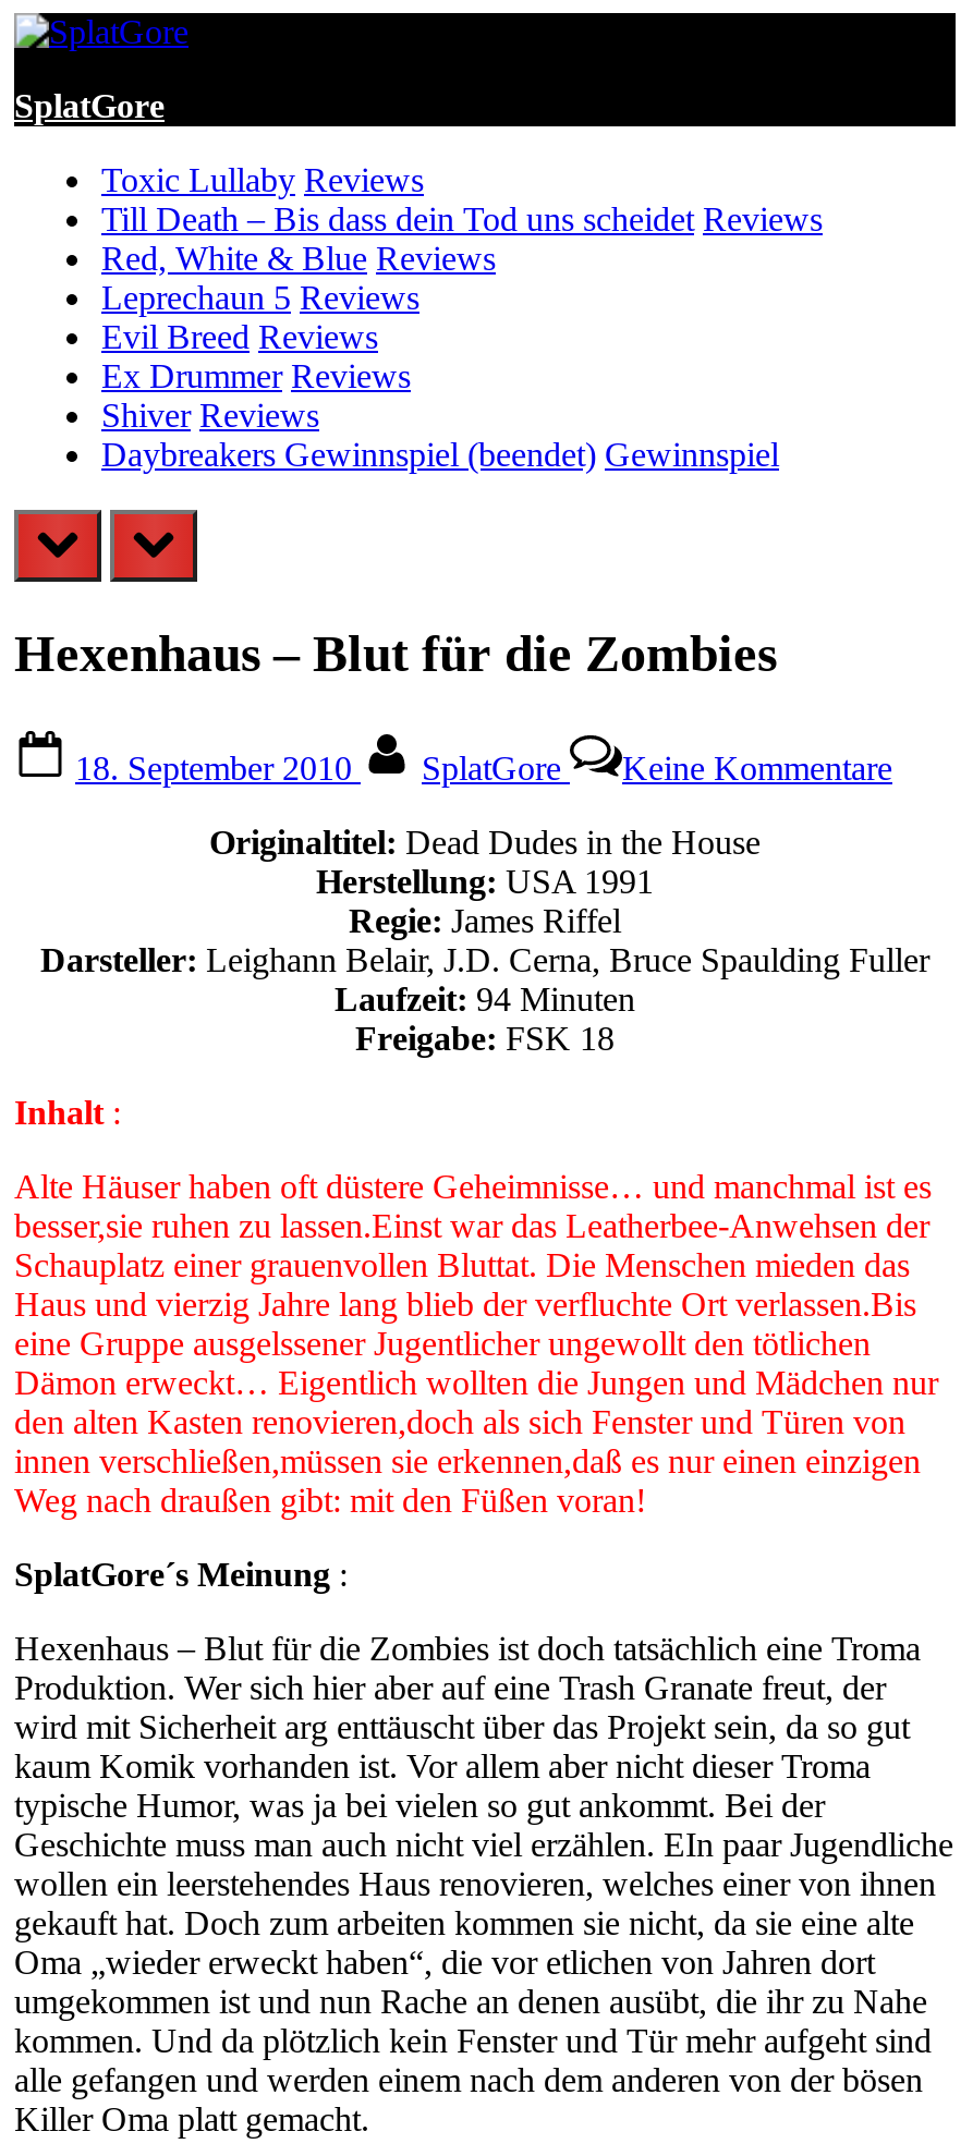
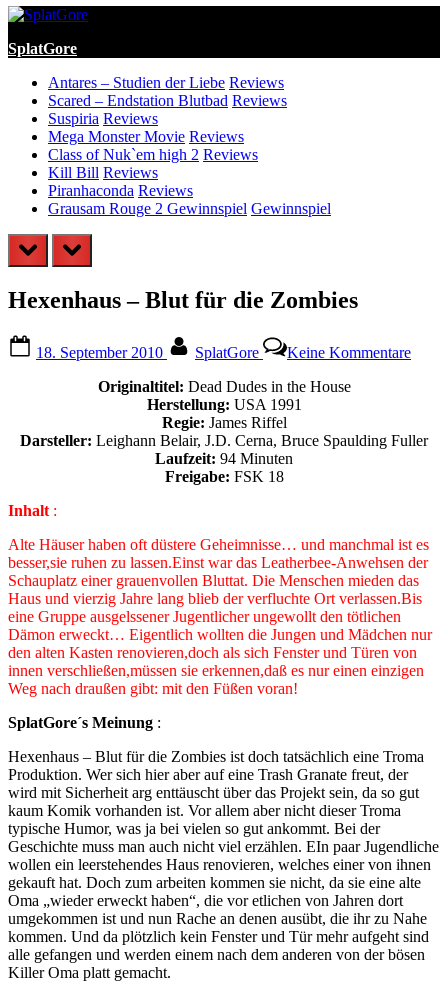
- Toxic Lullaby Reviews
- Till Death – Bis dass dein Tod uns scheidet Reviews
- Red, White & Blue Reviews
- Leprechaun 5 Reviews
- Evil Breed Reviews
- Ex Drummer Reviews
- Shiver Reviews
- Daybreakers Gewinnspiel (beendet) Gewinnspiel
+ Antares – Studien der Liebe Reviews
+ Scared – Endstation Blutbad Reviews
+ Suspiria Reviews
+ Mega Monster Movie Reviews
+ Class of Nuk`em high 2 Reviews
+ Kill Bill Reviews
+ Piranhaconda Reviews
+ Grausam Rouge 2 Gewinnspiel Gewinnspiel
